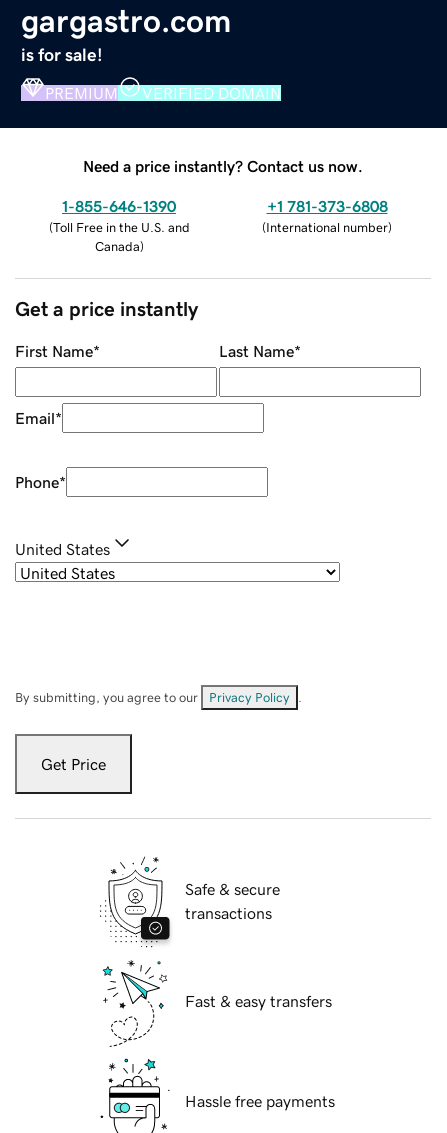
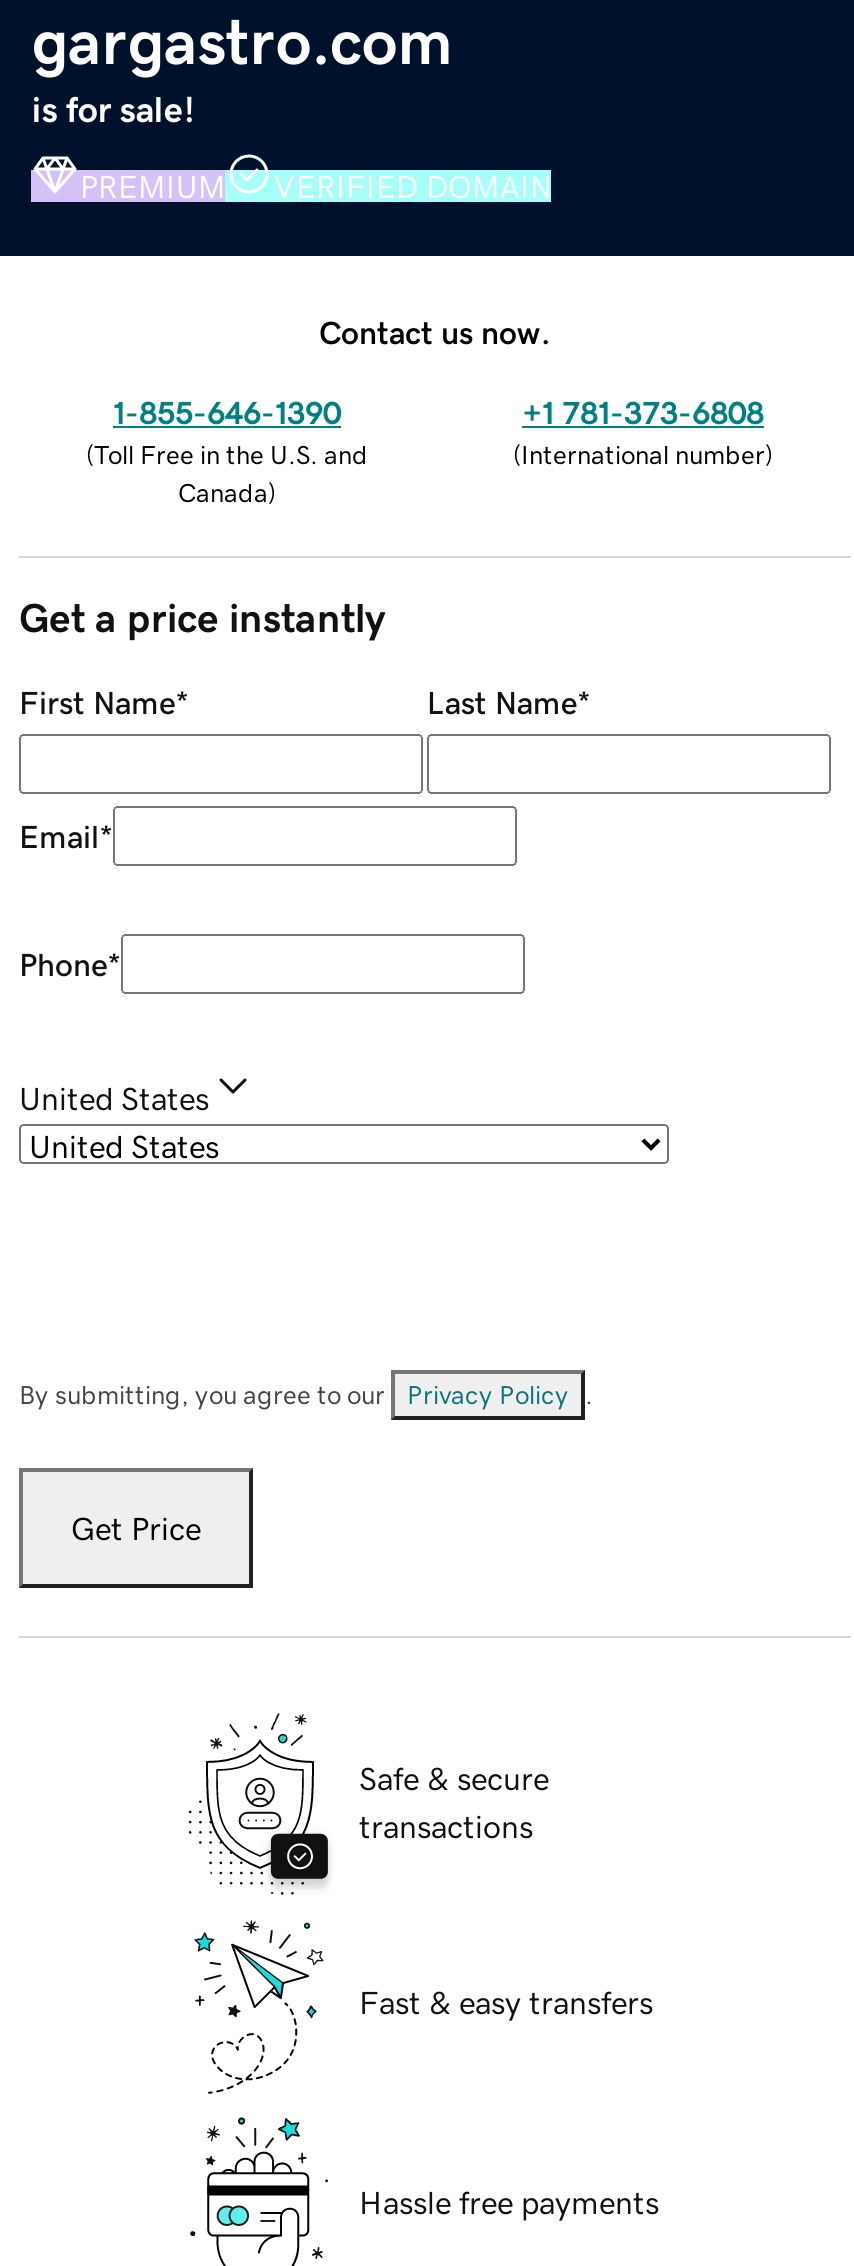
- Need a price instantly? Contact us now.
+ Contact us now.
